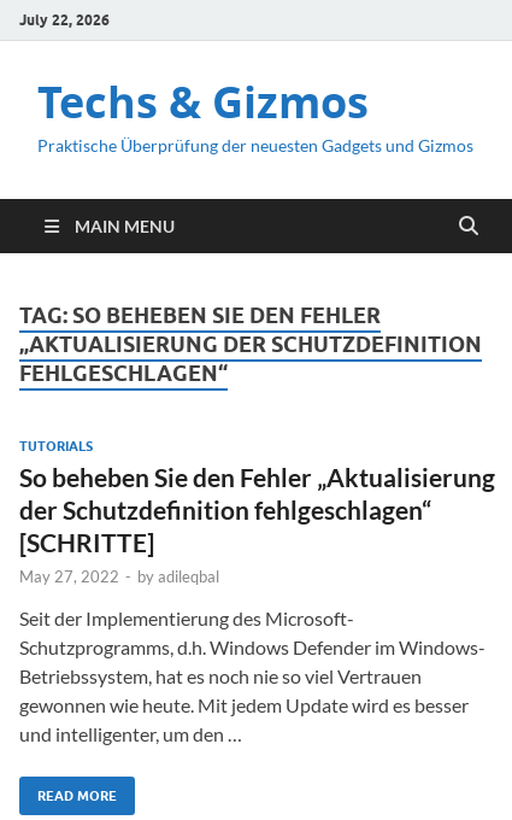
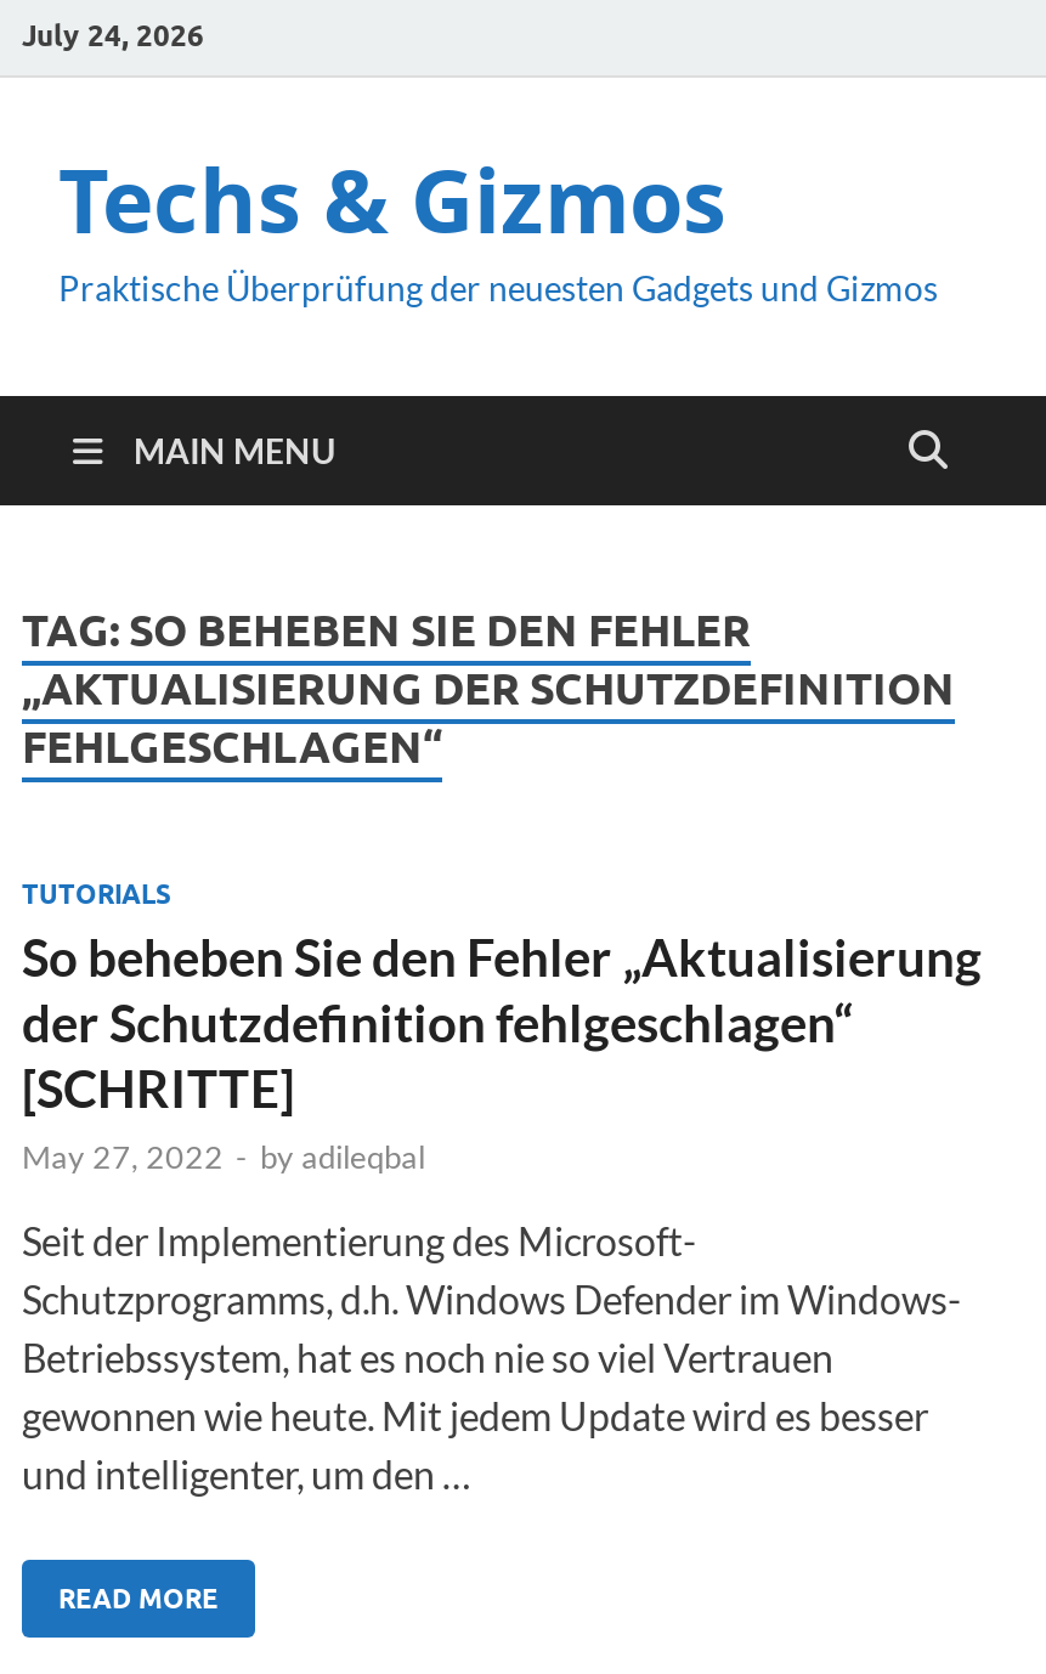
- July 22, 2026
+ July 24, 2026
